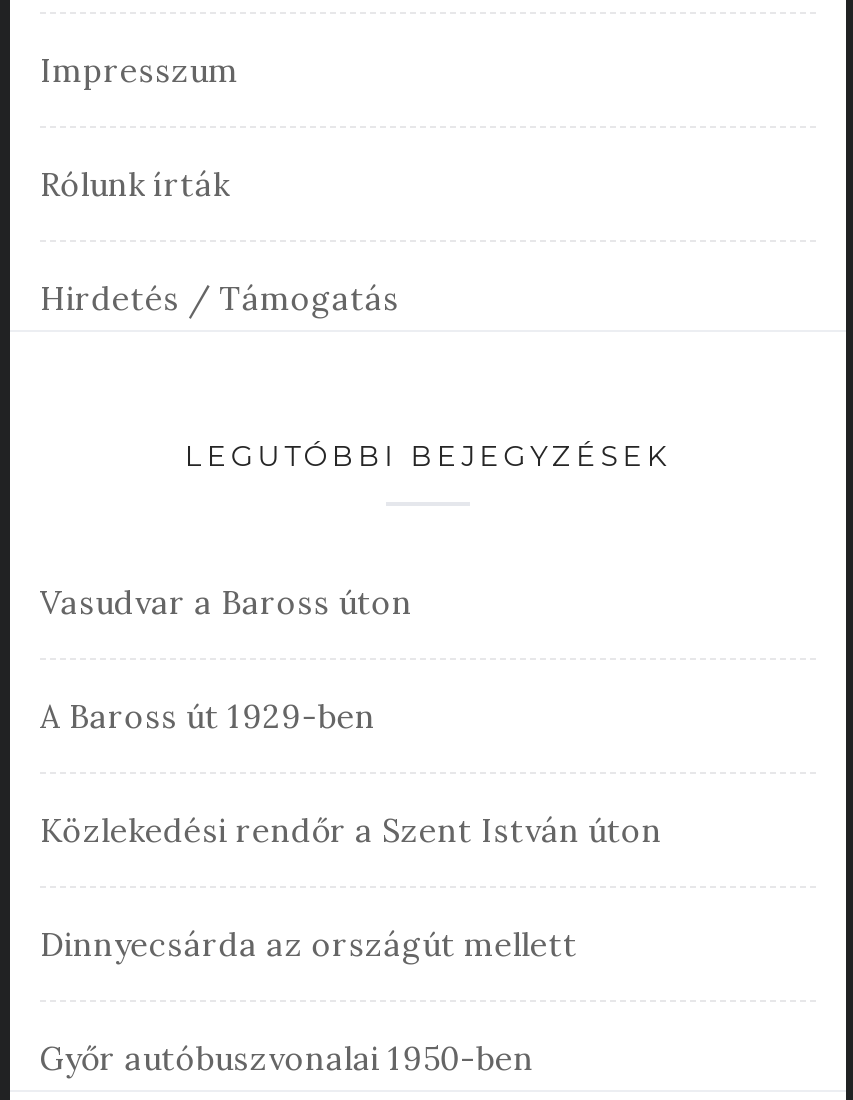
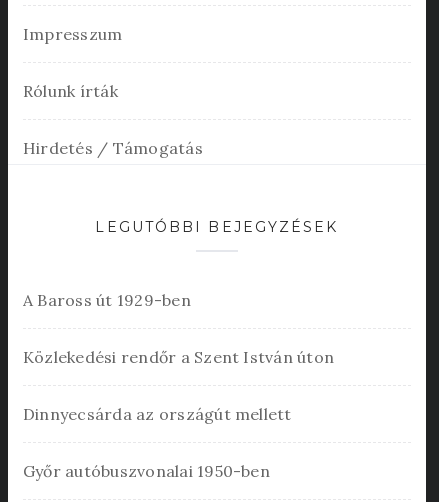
- Vasudvar a Baross úton
